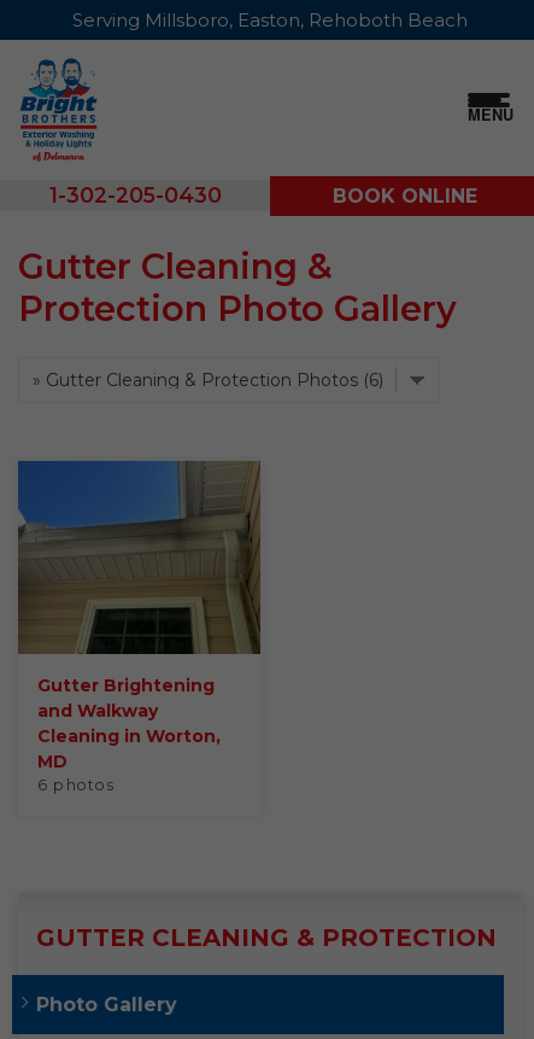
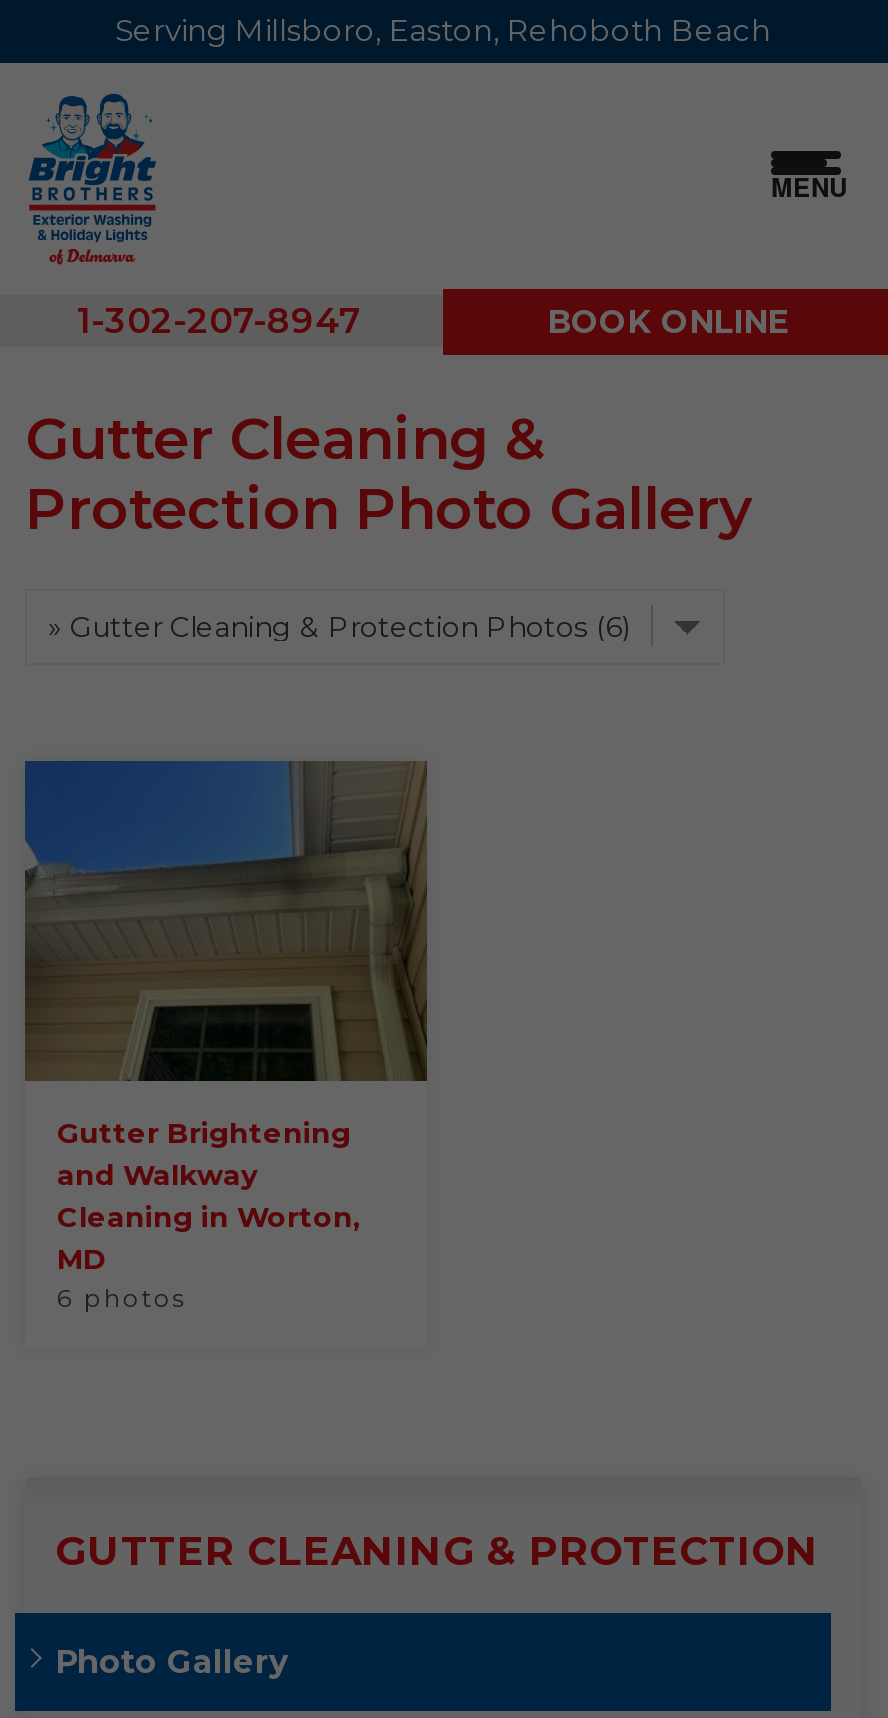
- 1-302-205-0430
+ 1-302-207-8947
